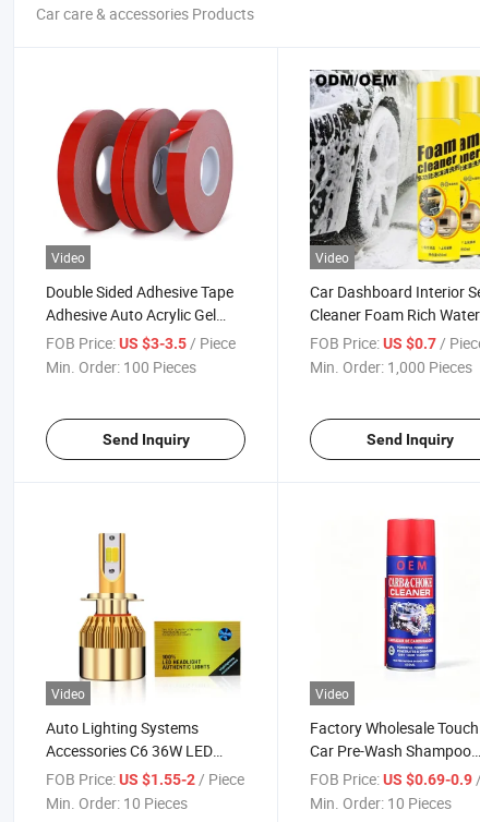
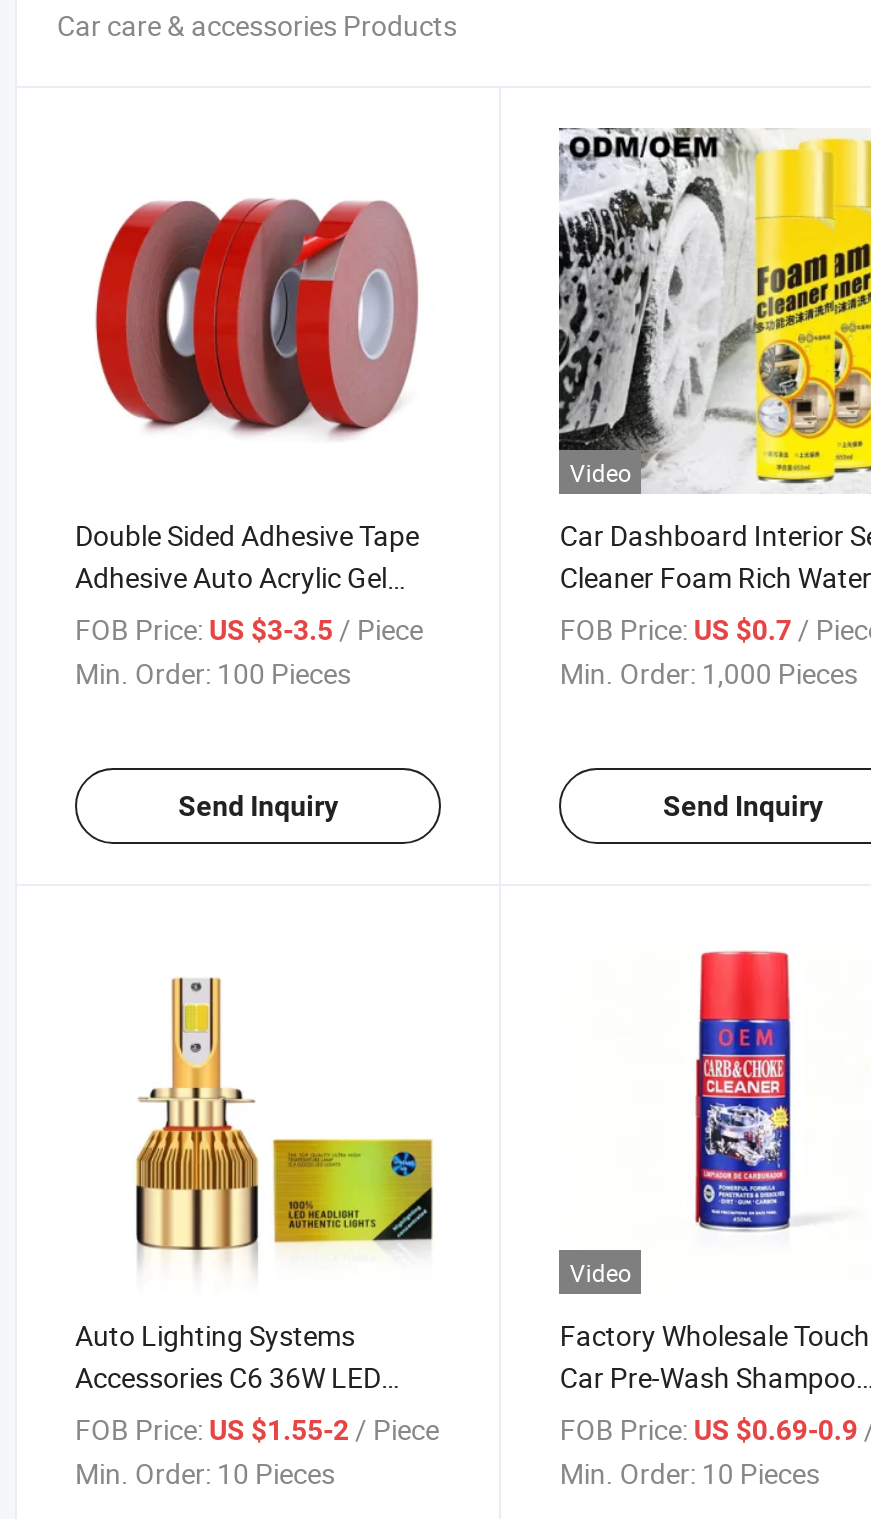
- Video

- Video
